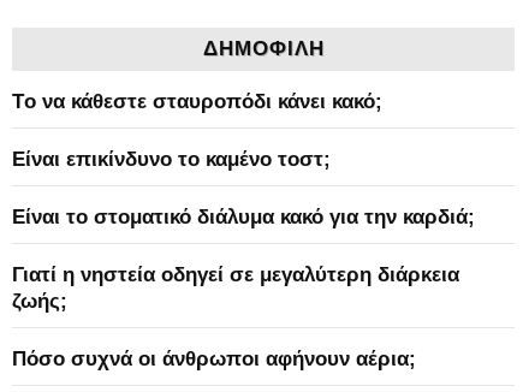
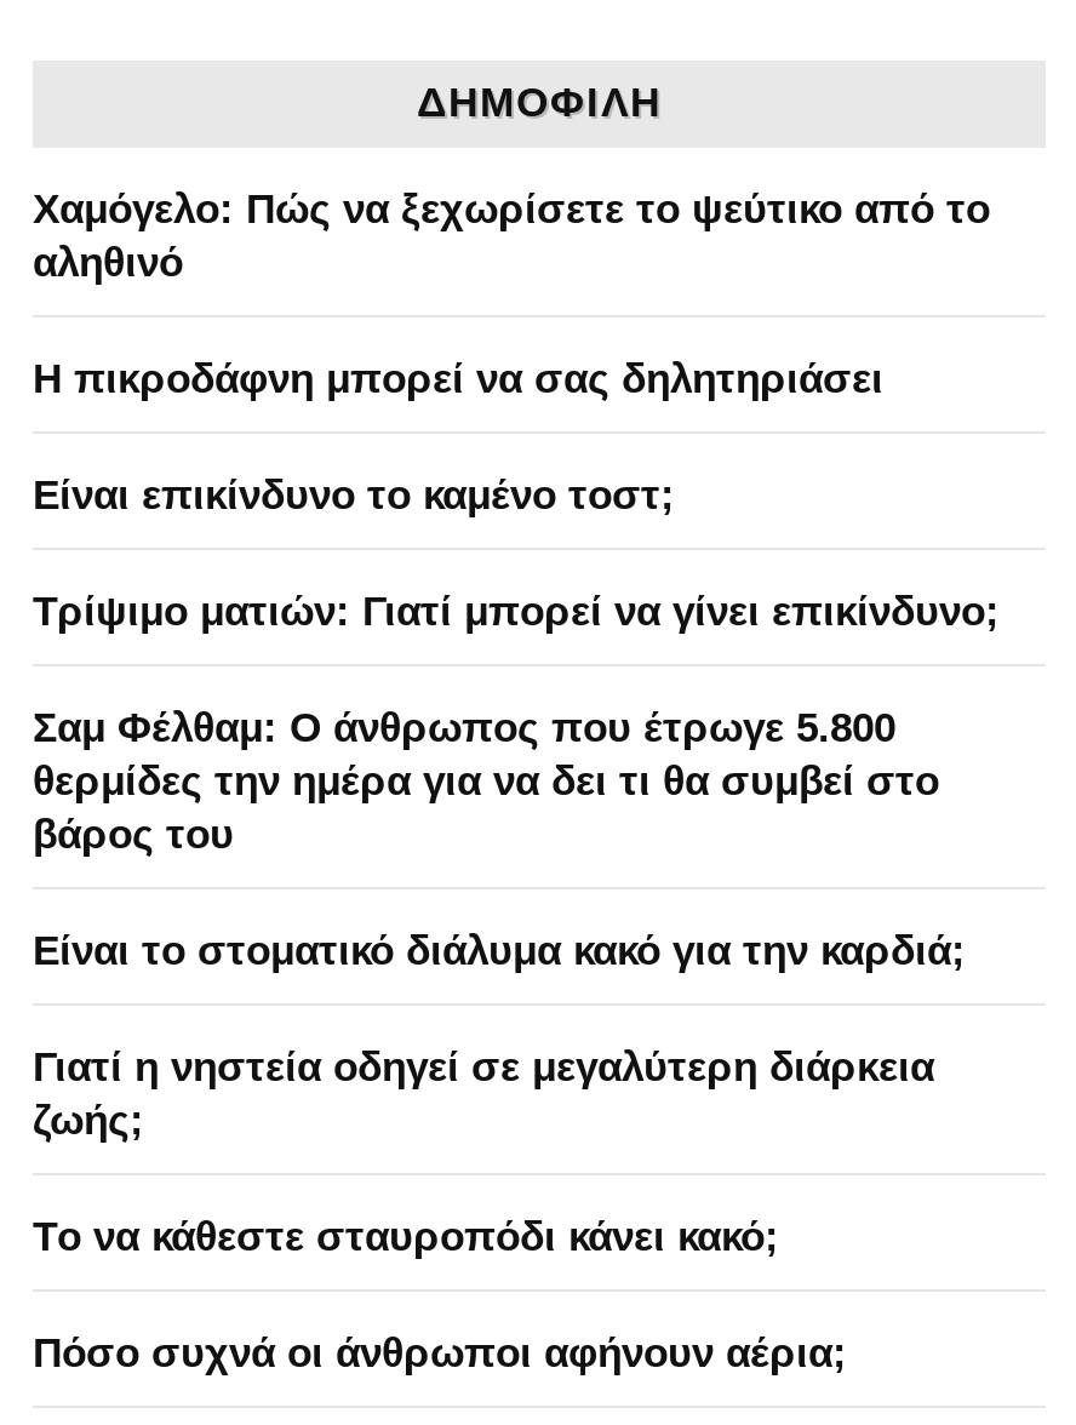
+ Χαμόγελο: Πώς να ξεχωρίσετε το ψεύτικο από το
+ αληθινό
+ Η πικροδάφνη μπορεί να σας δηλητηριάσει

moved down: Tο να κάθεστε σταυροπόδι κάνει κακό;

+ Τρίψιμο ματιών: Γιατί μπορεί να γίνει επικίνδυνο;
+ Σαμ Φέλθαμ: Ο άνθρωπος που έτρωγε 5.800
+ θερμίδες την ημέρα για να δει τι θα συμβεί στο
+ βάρος του
